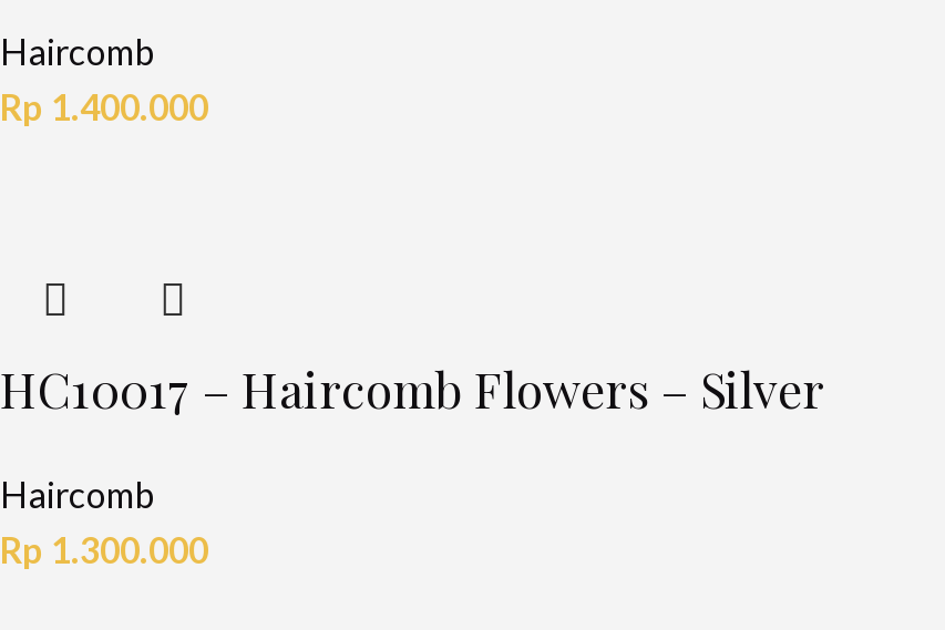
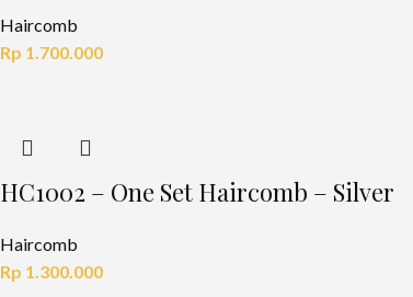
- Rp 1.400.000
+ Rp 1.700.000

- HC10017 – Haircomb Flowers – Silver
+ HC1002 – One Set Haircomb – Silver
